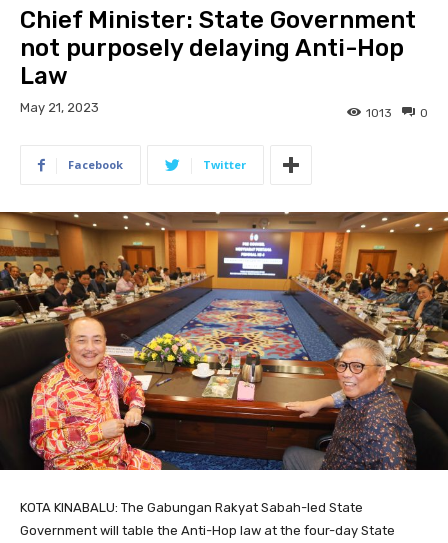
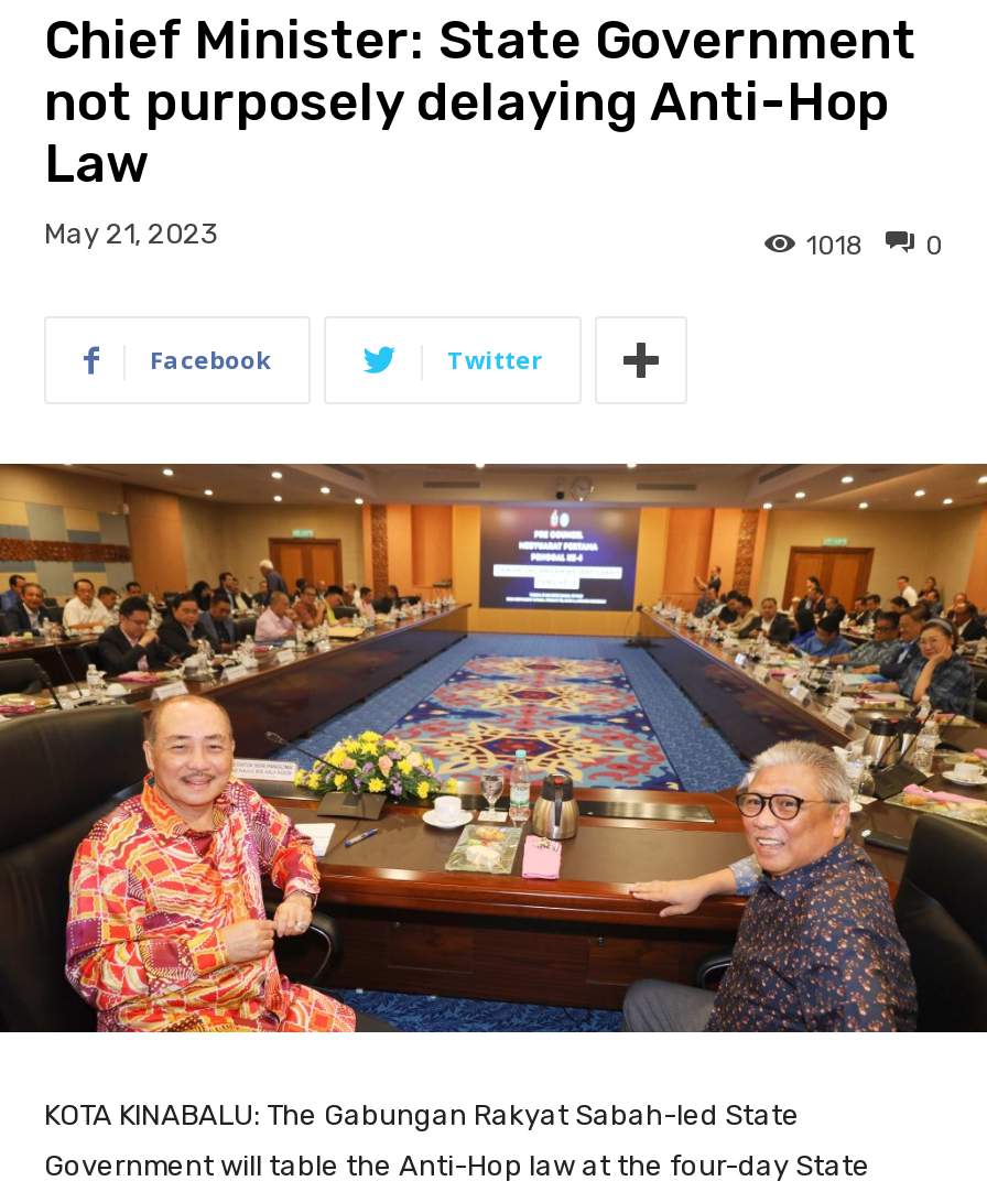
- 1013 0
+ 1018 0
